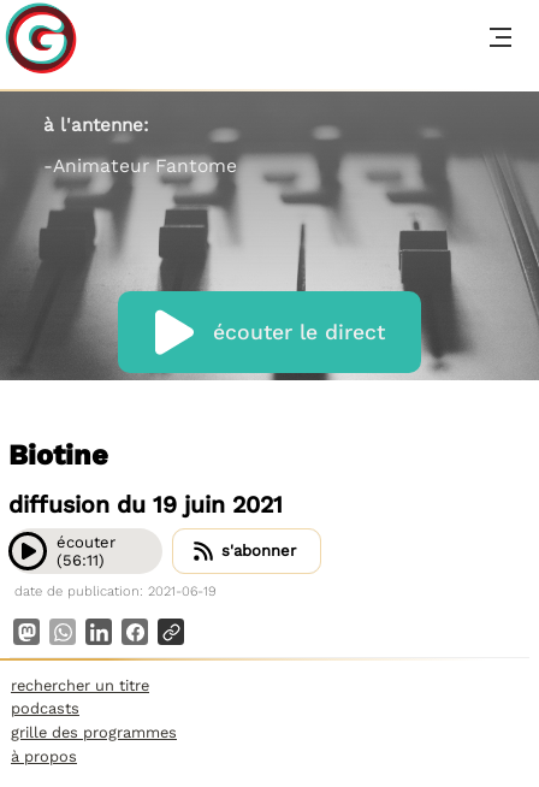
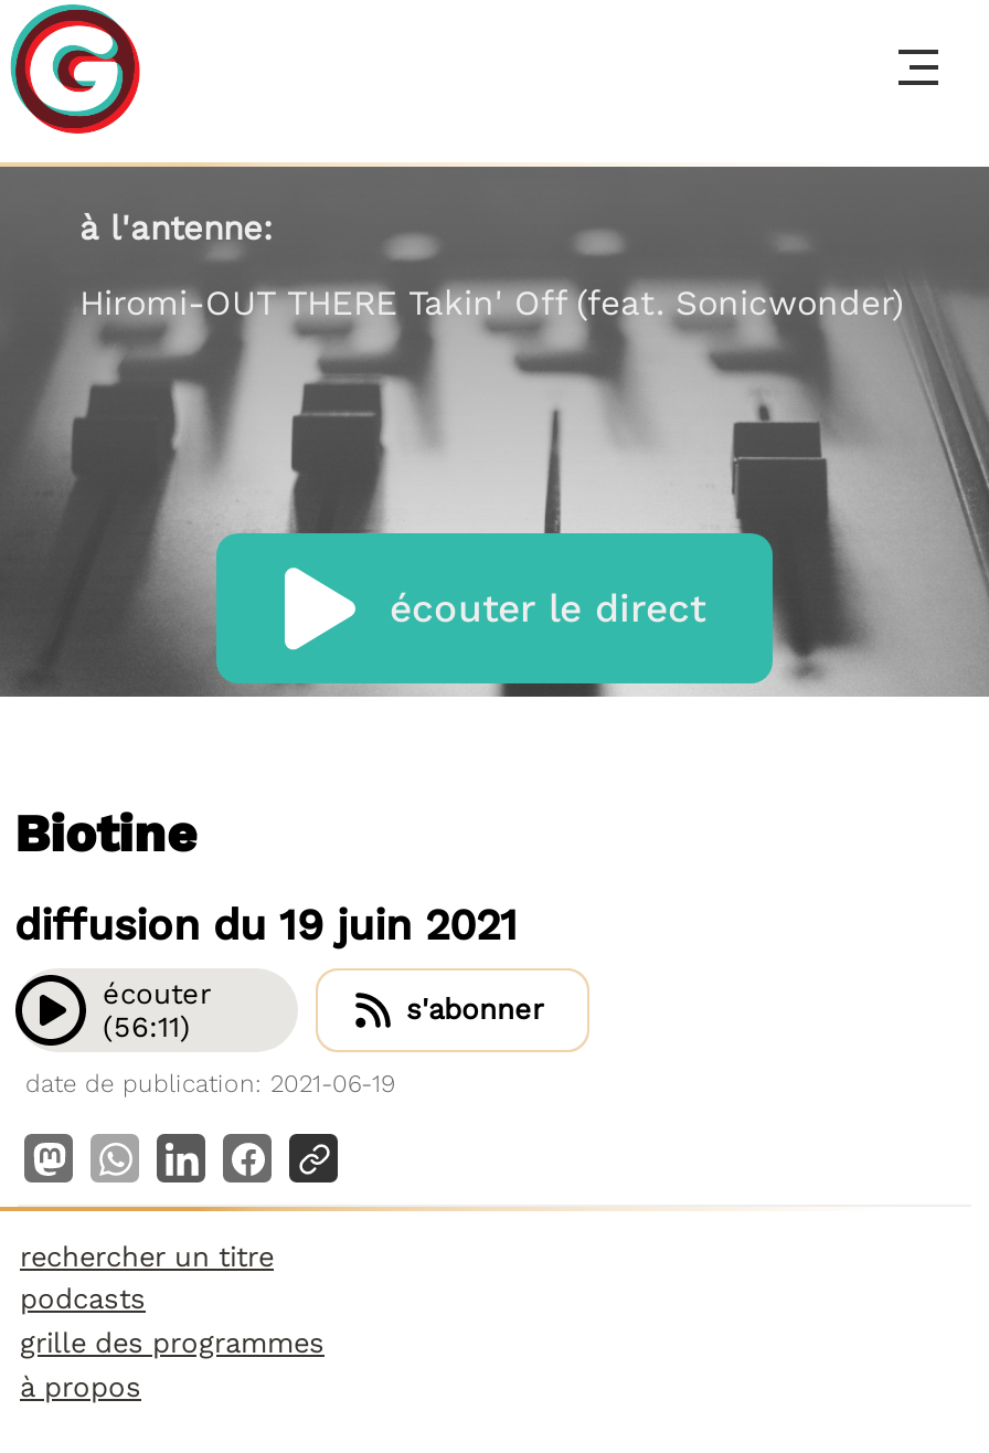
- -Animateur Fantome
+ Hiromi-OUT THERE Takin' Off (feat. Sonicwonder)
